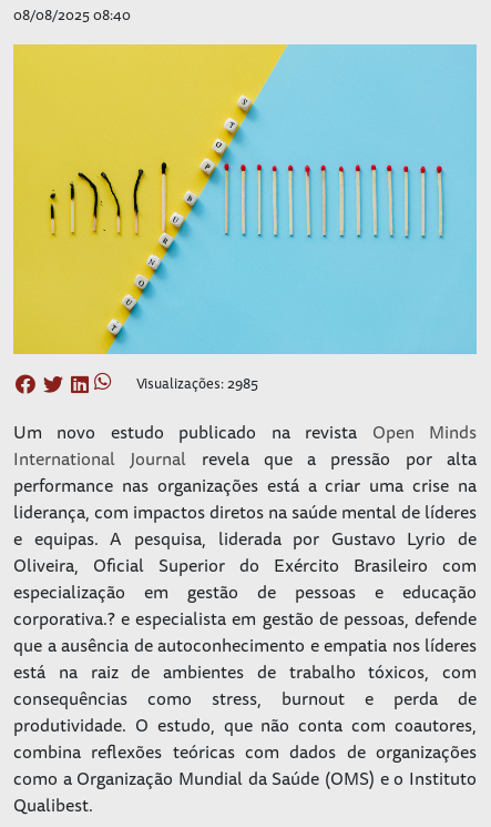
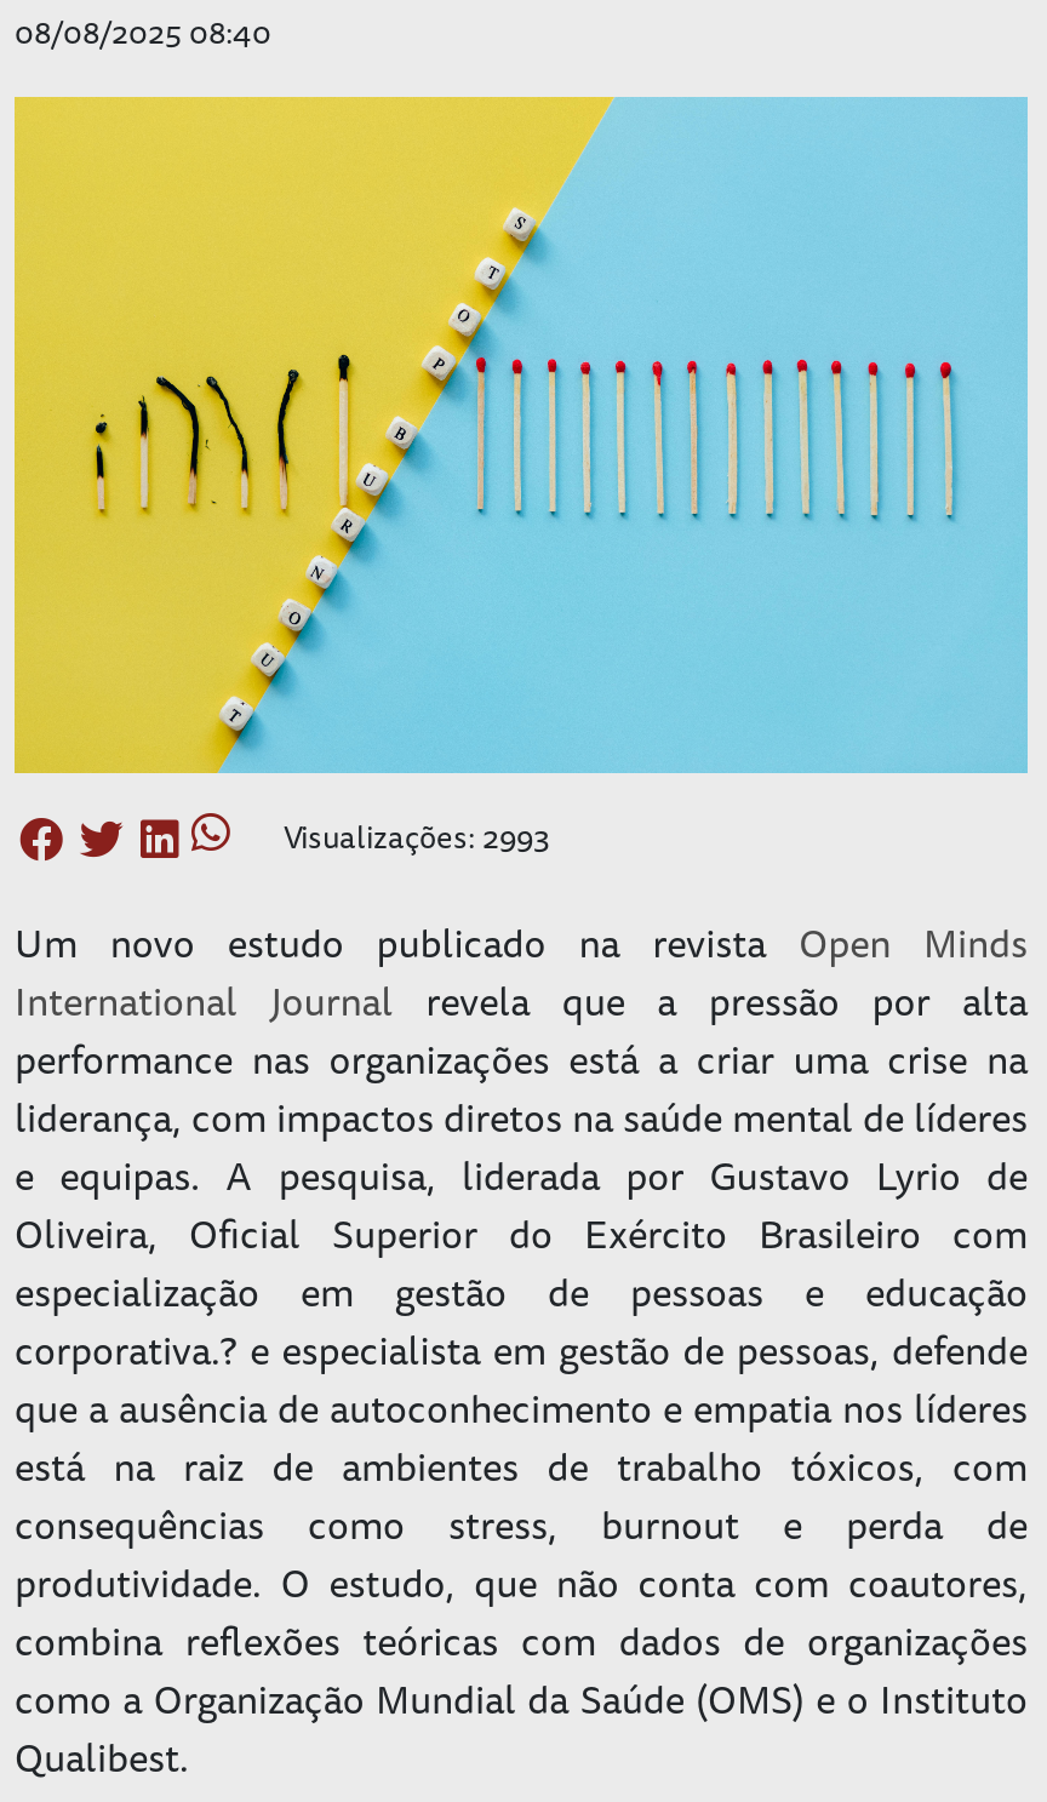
- Visualizações: 2985
+ Visualizações: 2993
